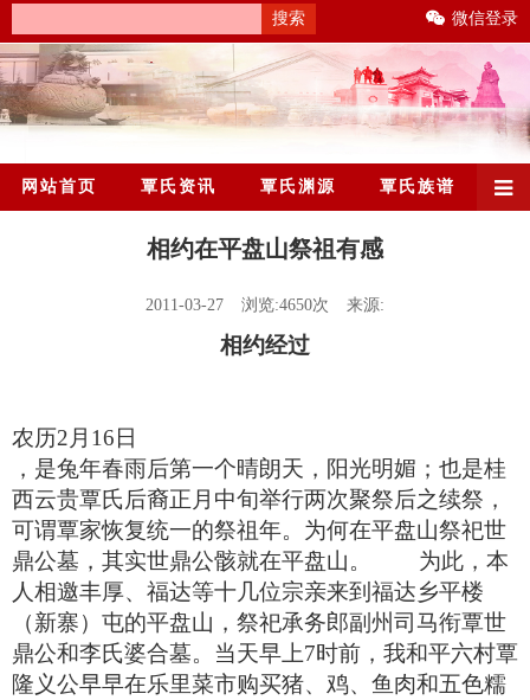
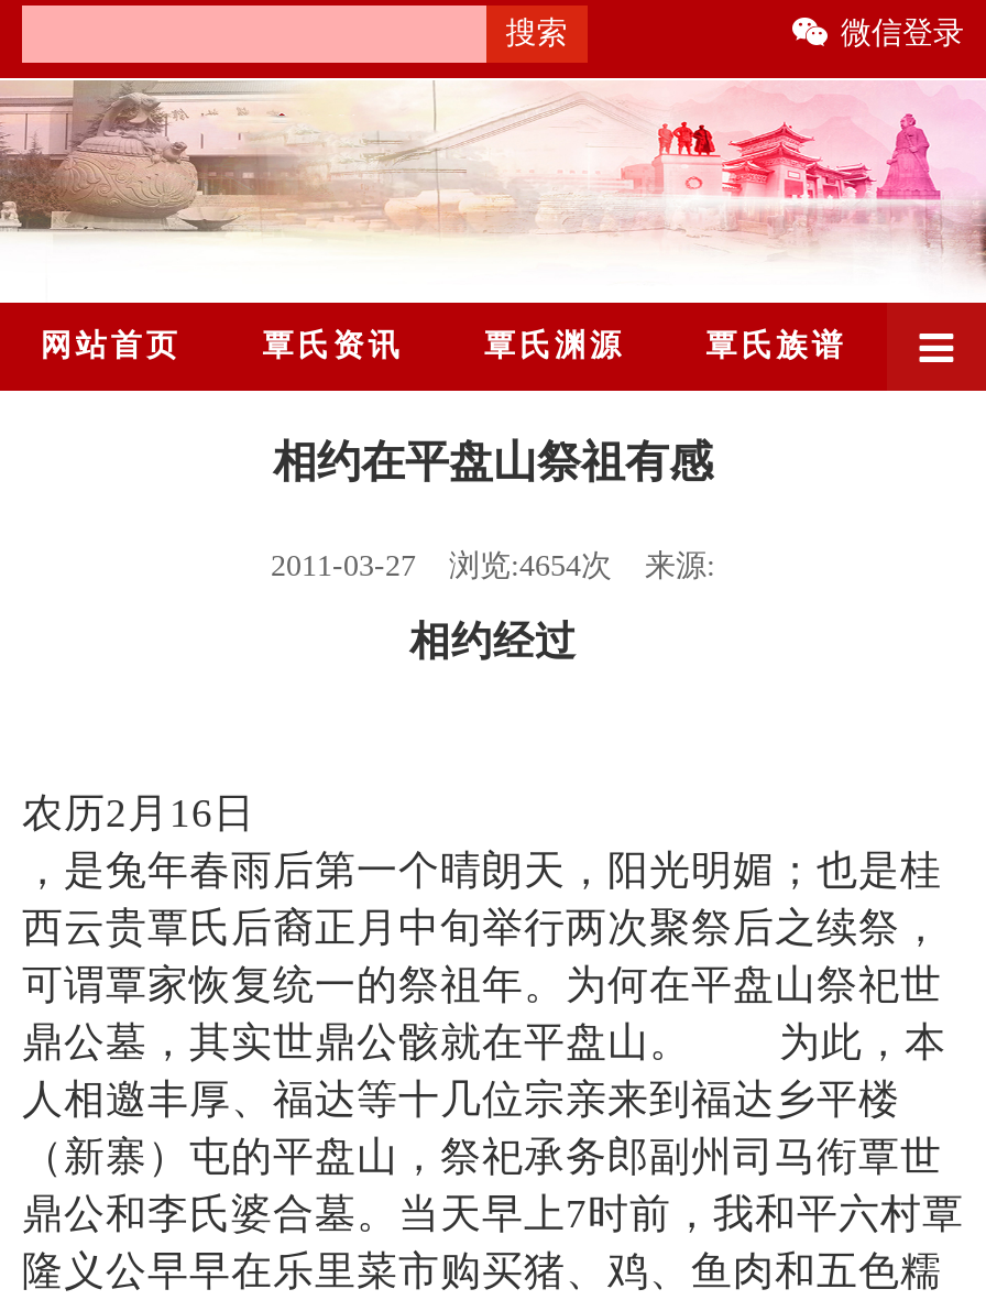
- 2011-03-27 浏览:4650次 来源:
+ 2011-03-27 浏览:4654次 来源:
